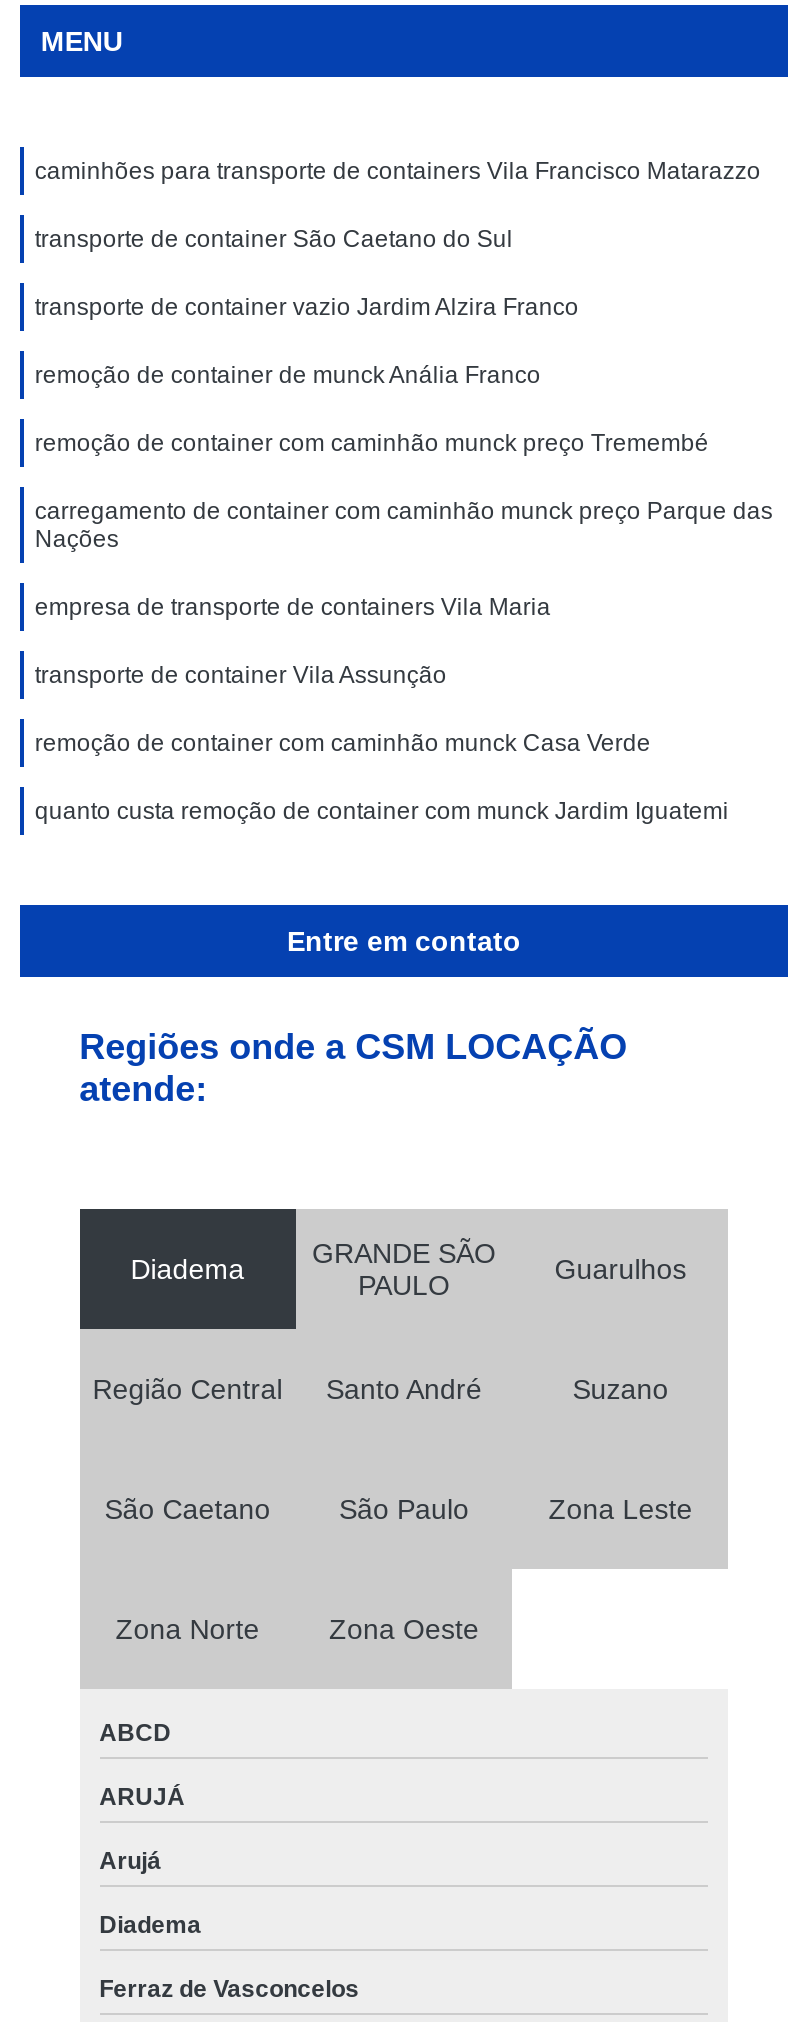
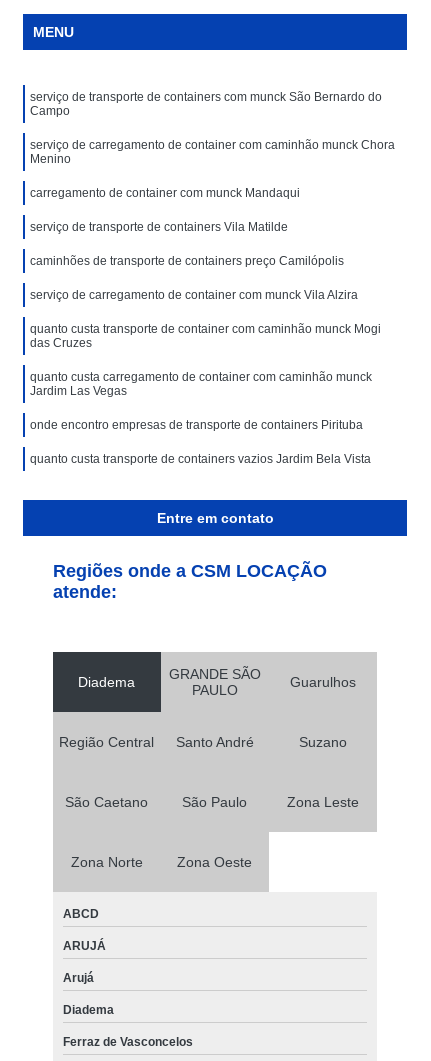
- caminhões para transporte de containers Vila Francisco Matarazzo
+ serviço de transporte de containers com munck São Bernardo do
+ Campo

- transporte de container São Caetano do Sul
+ serviço de carregamento de container com caminhão munck Chora
+ Menino

- transporte de container vazio Jardim Alzira Franco
+ carregamento de container com munck Mandaqui

- remoção de container de munck Anália Franco
+ serviço de transporte de containers Vila Matilde

- remoção de container com caminhão munck preço Tremembé
+ caminhões de transporte de containers preço Camilópolis

- carregamento de container com caminhão munck preço Parque das
- Nações
+ serviço de carregamento de container com munck Vila Alzira

- empresa de transporte de containers Vila Maria
+ quanto custa transporte de container com caminhão munck Mogi
+ das Cruzes

- transporte de container Vila Assunção
+ quanto custa carregamento de container com caminhão munck
+ Jardim Las Vegas

- remoção de container com caminhão munck Casa Verde
+ onde encontro empresas de transporte de containers Pirituba

- quanto custa remoção de container com munck Jardim Iguatemi
+ quanto custa transporte de containers vazios Jardim Bela Vista
